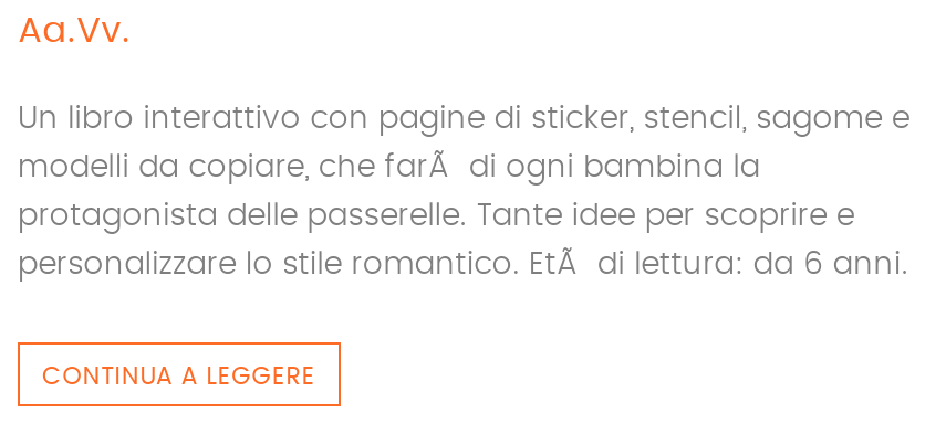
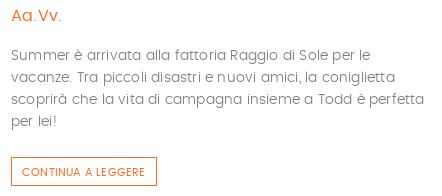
- Un libro interattivo con pagine di sticker, stencil, sagome e
+ Summer è arrivata alla fattoria Raggio di Sole per le

- modelli da copiare, che farÃ di ogni bambina la
+ vacanze. Tra piccoli disastri e nuovi amici, la coniglietta

- protagonista delle passerelle. Tante idee per scoprire e
+ scoprirà che la vita di campagna insieme a Todd è perfetta

- personalizzare lo stile romantico. EtÃ di lettura: da 6 anni.
+ per lei!
